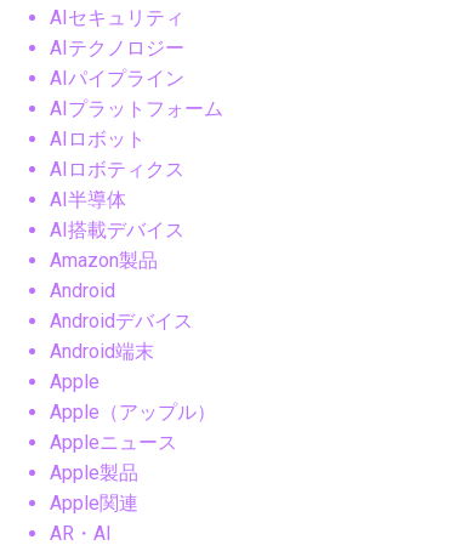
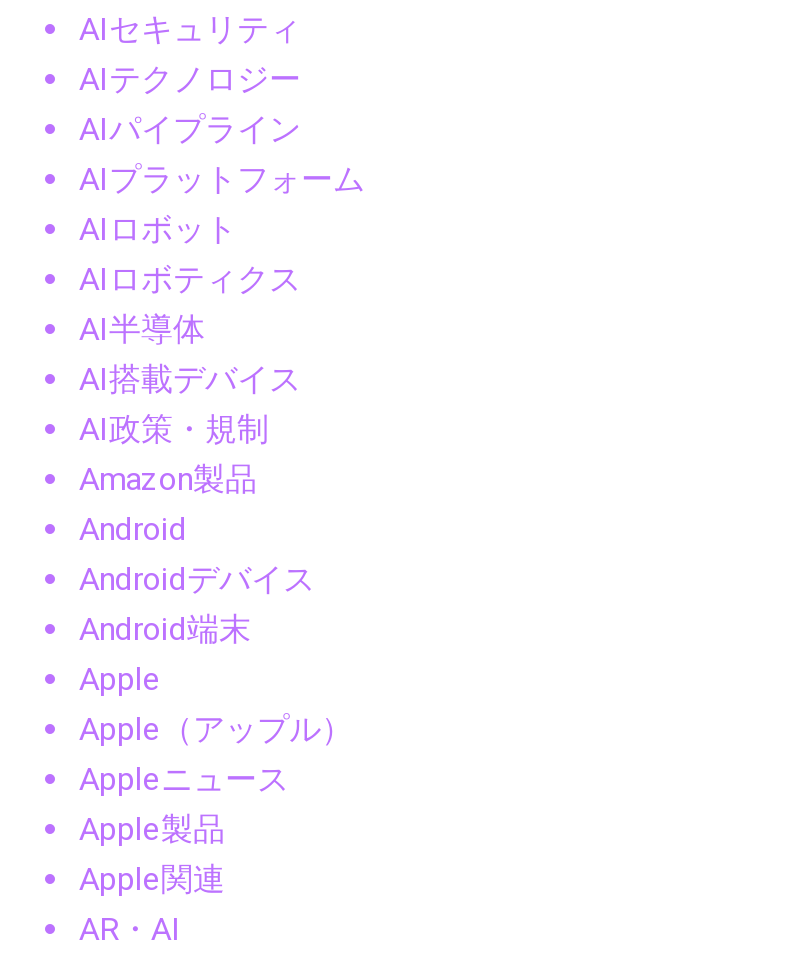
+ AI政策・規制
